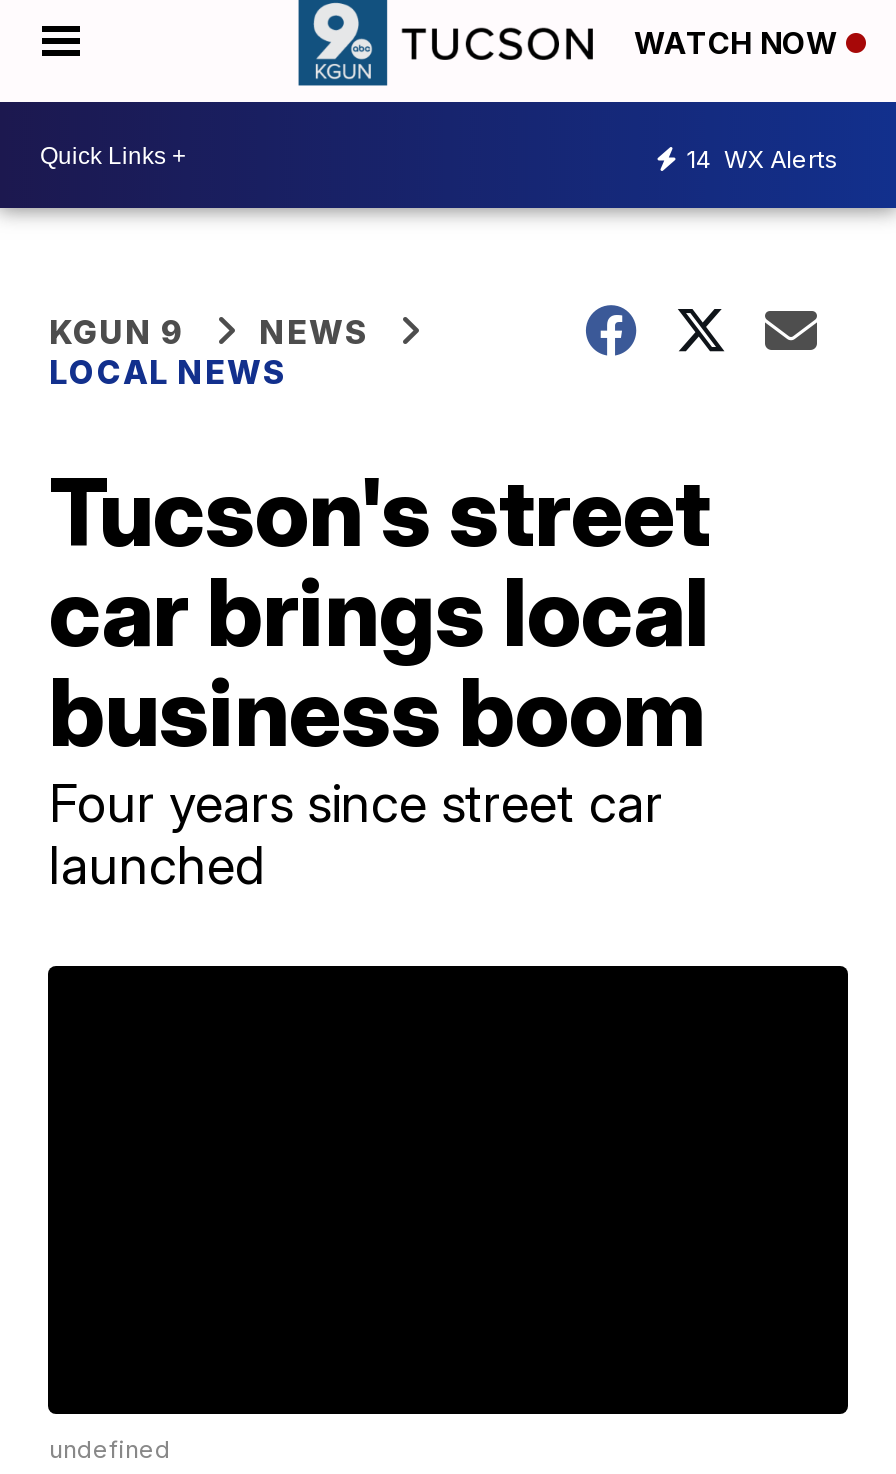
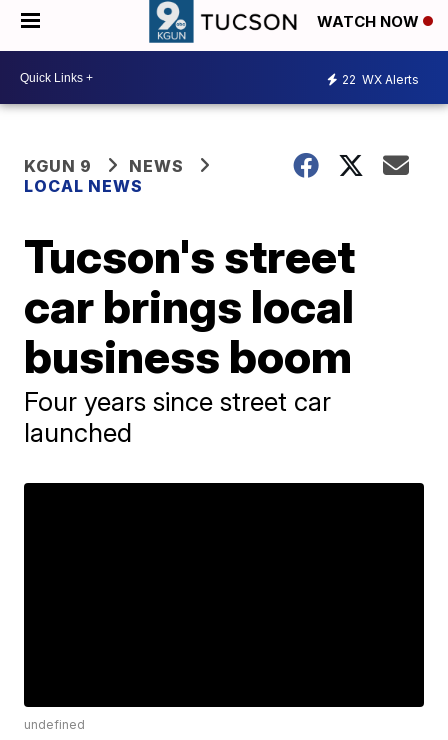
- 14 WX Alerts
+ 22 WX Alerts
